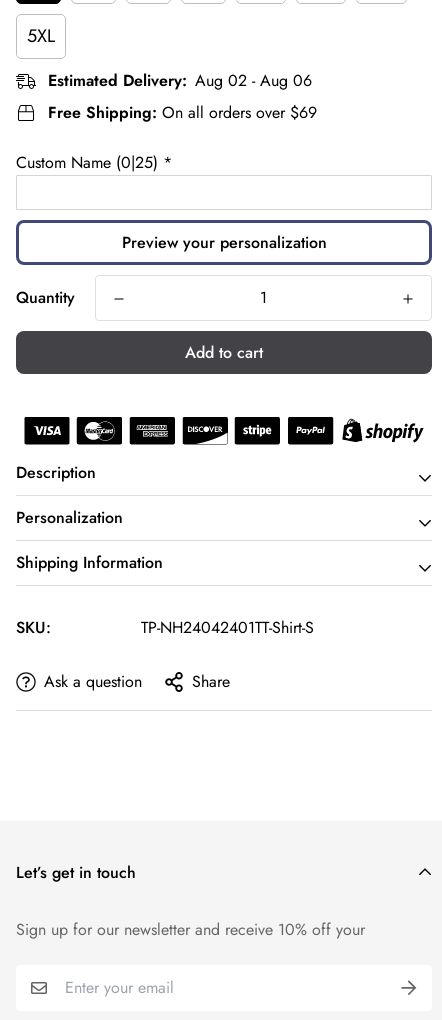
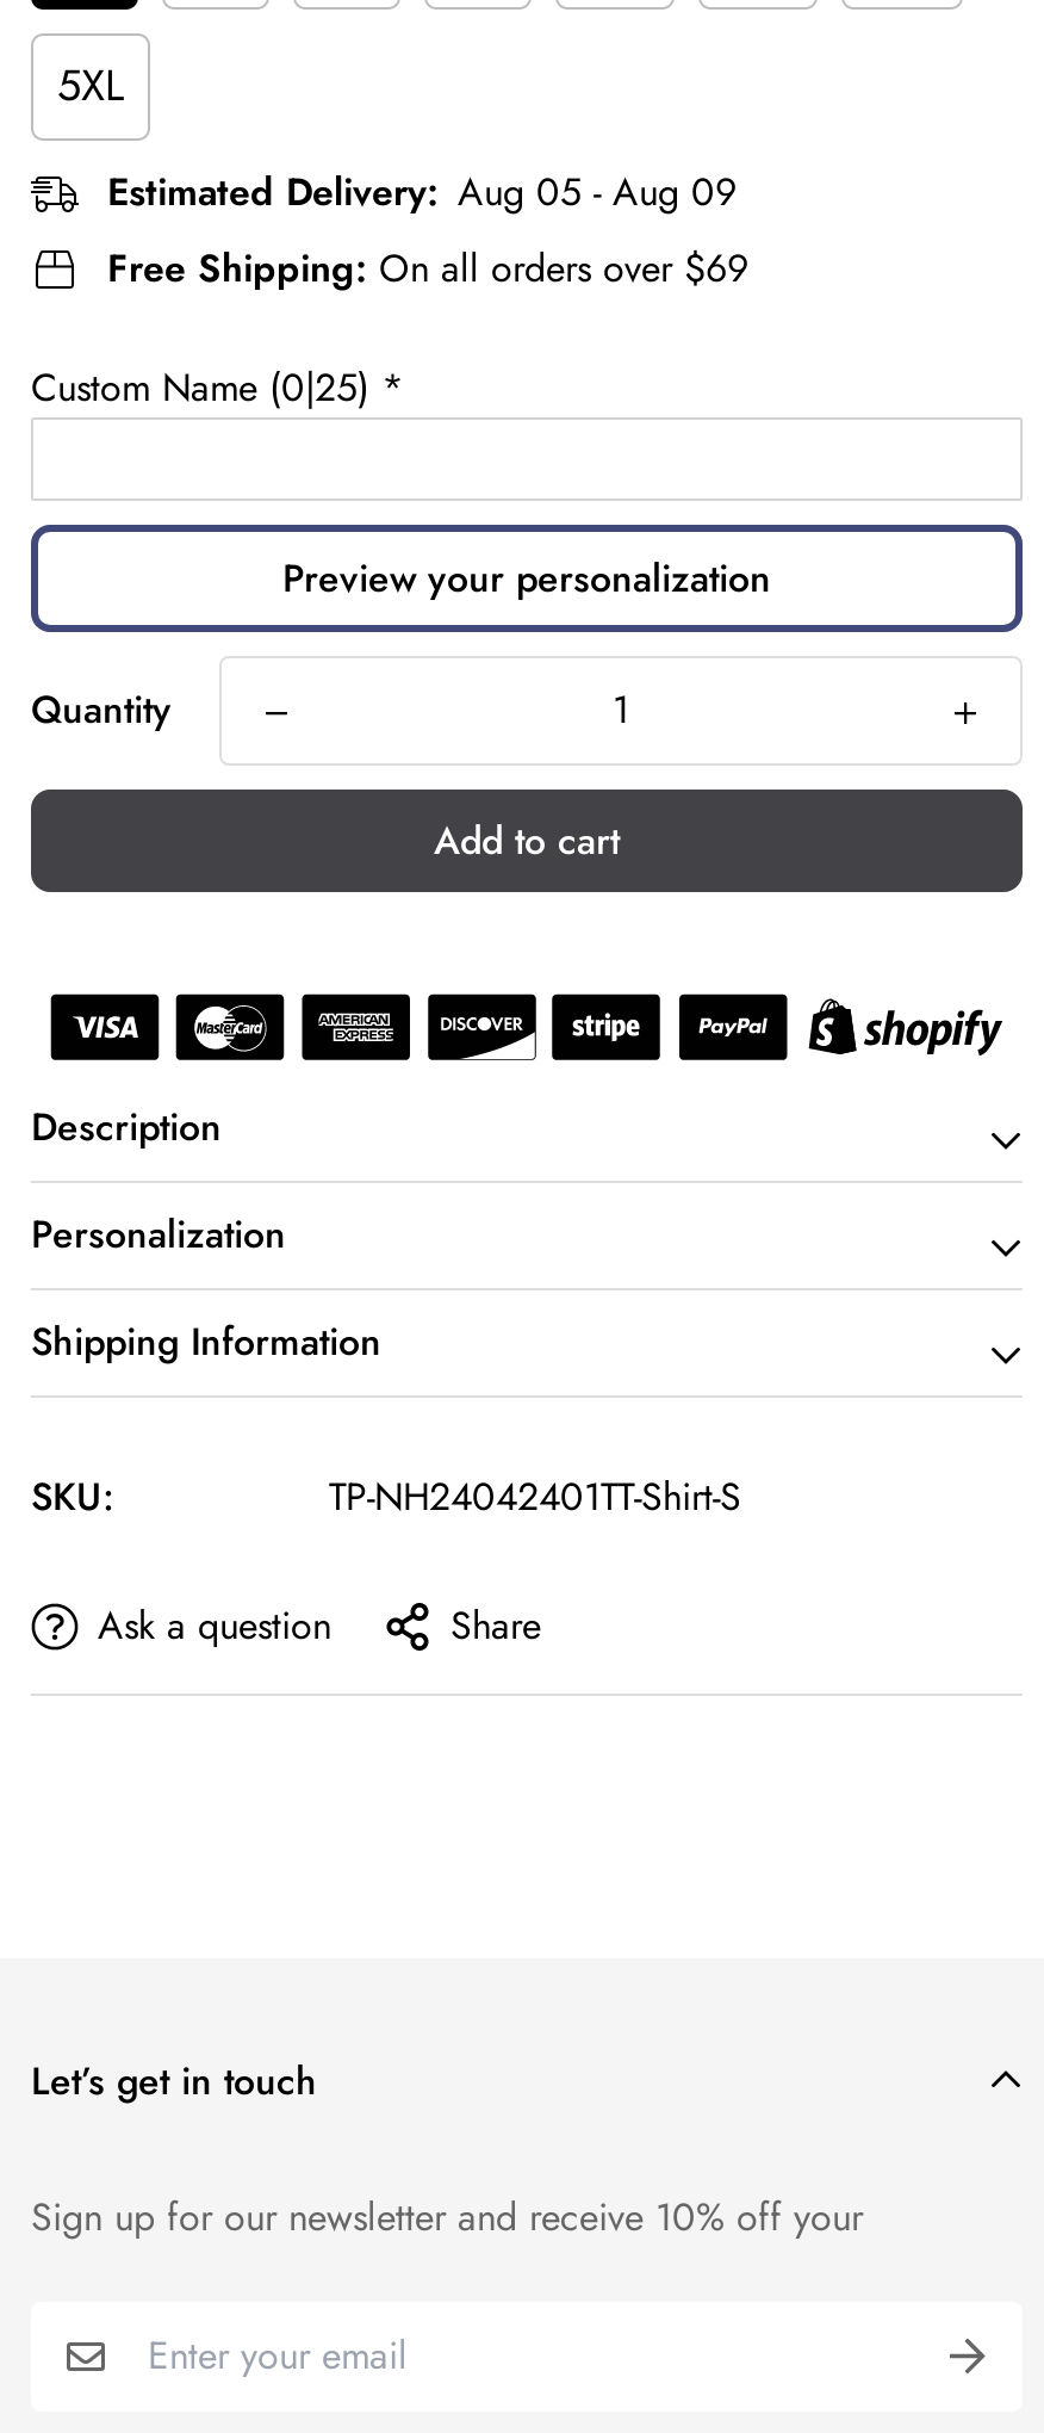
- Estimated Delivery: Aug 02 - Aug 06
+ Estimated Delivery: Aug 05 - Aug 09
